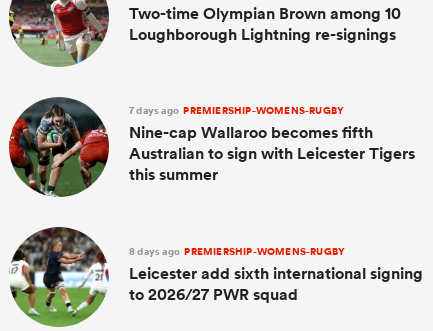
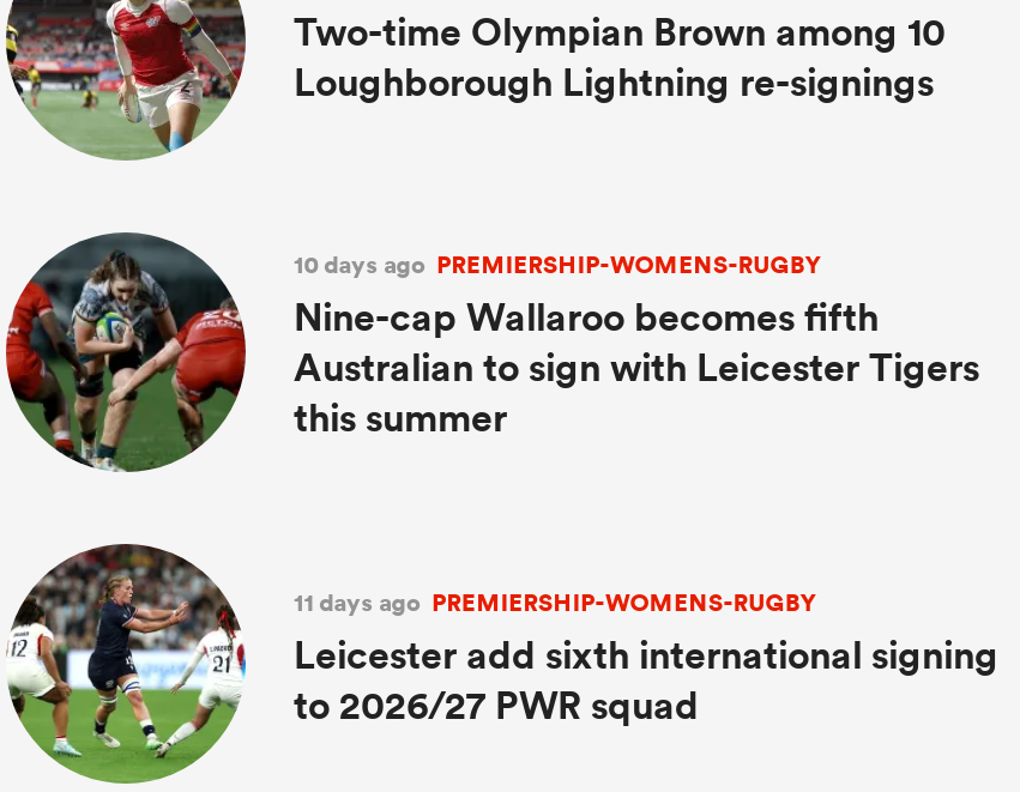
- 7 days ago PREMIERSHIP-WOMENS-RUGBY
+ 10 days ago PREMIERSHIP-WOMENS-RUGBY

- 8 days ago PREMIERSHIP-WOMENS-RUGBY
+ 11 days ago PREMIERSHIP-WOMENS-RUGBY
